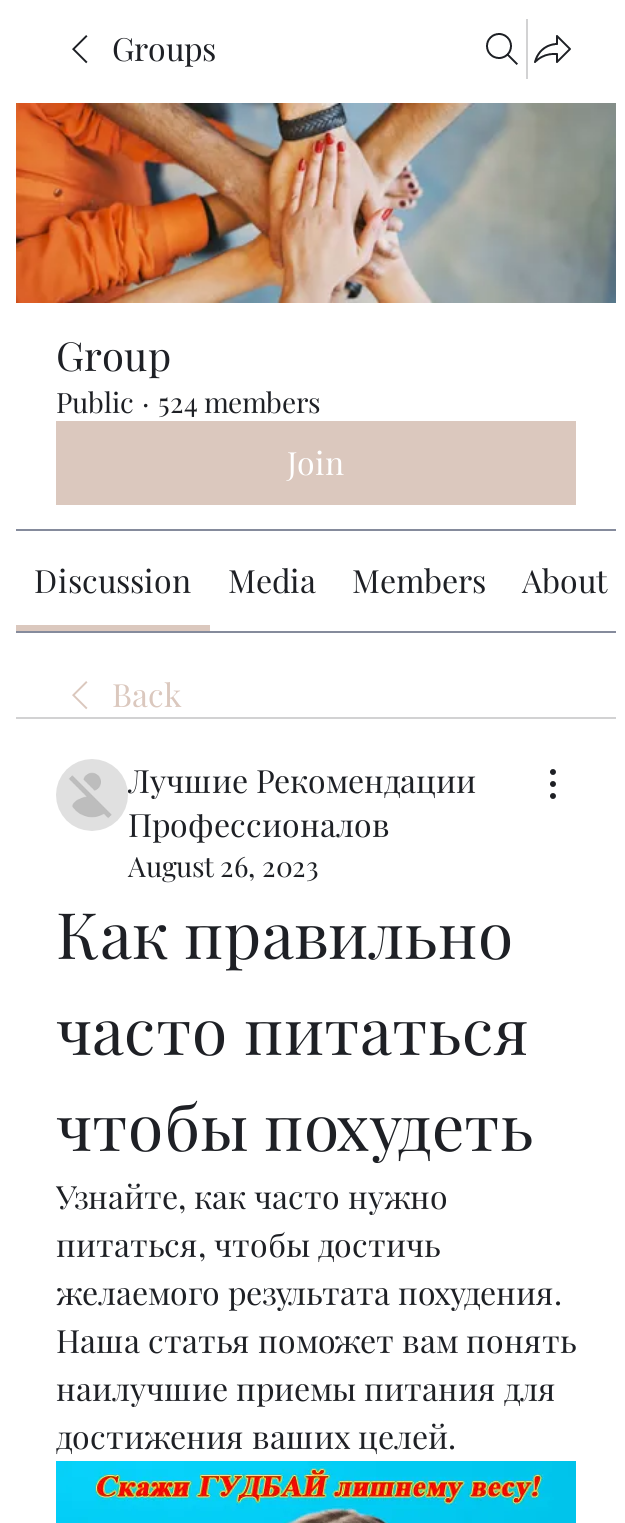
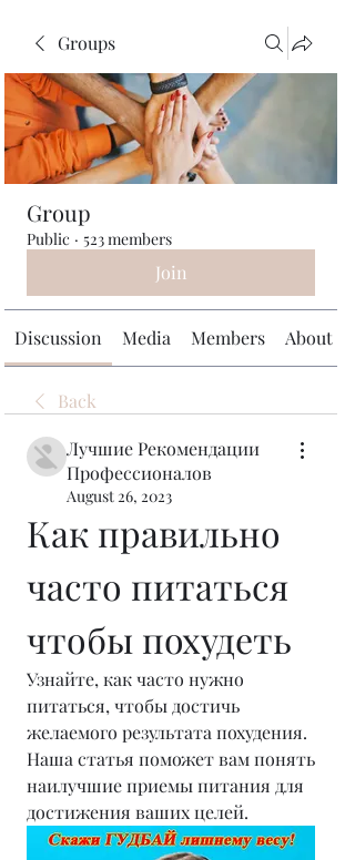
- Public · 524 members
+ Public · 523 members
